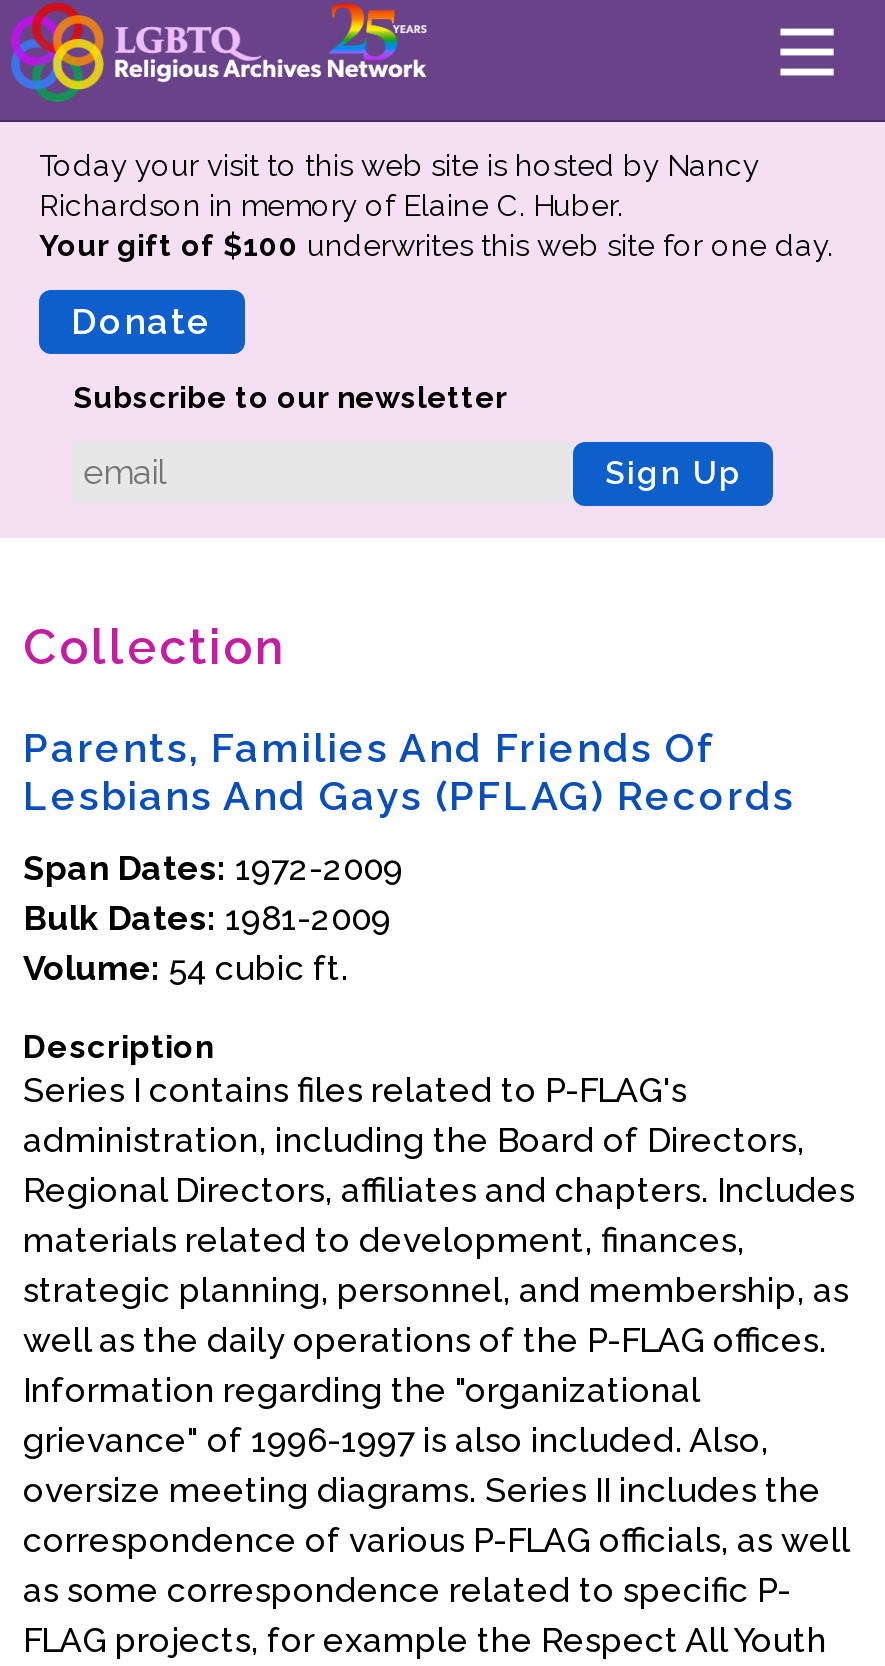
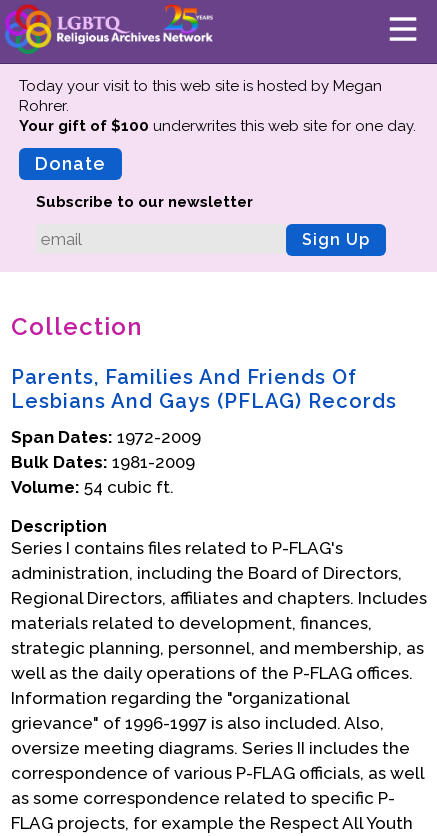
- Today your visit to this web site is hosted by Nancy
- Richardson in memory of Elaine C. Huber.
+ Today your visit to this web site is hosted by Megan
+ Rohrer.
